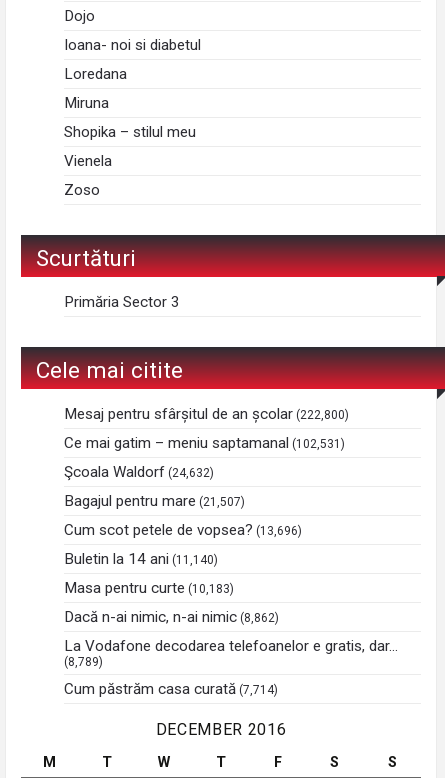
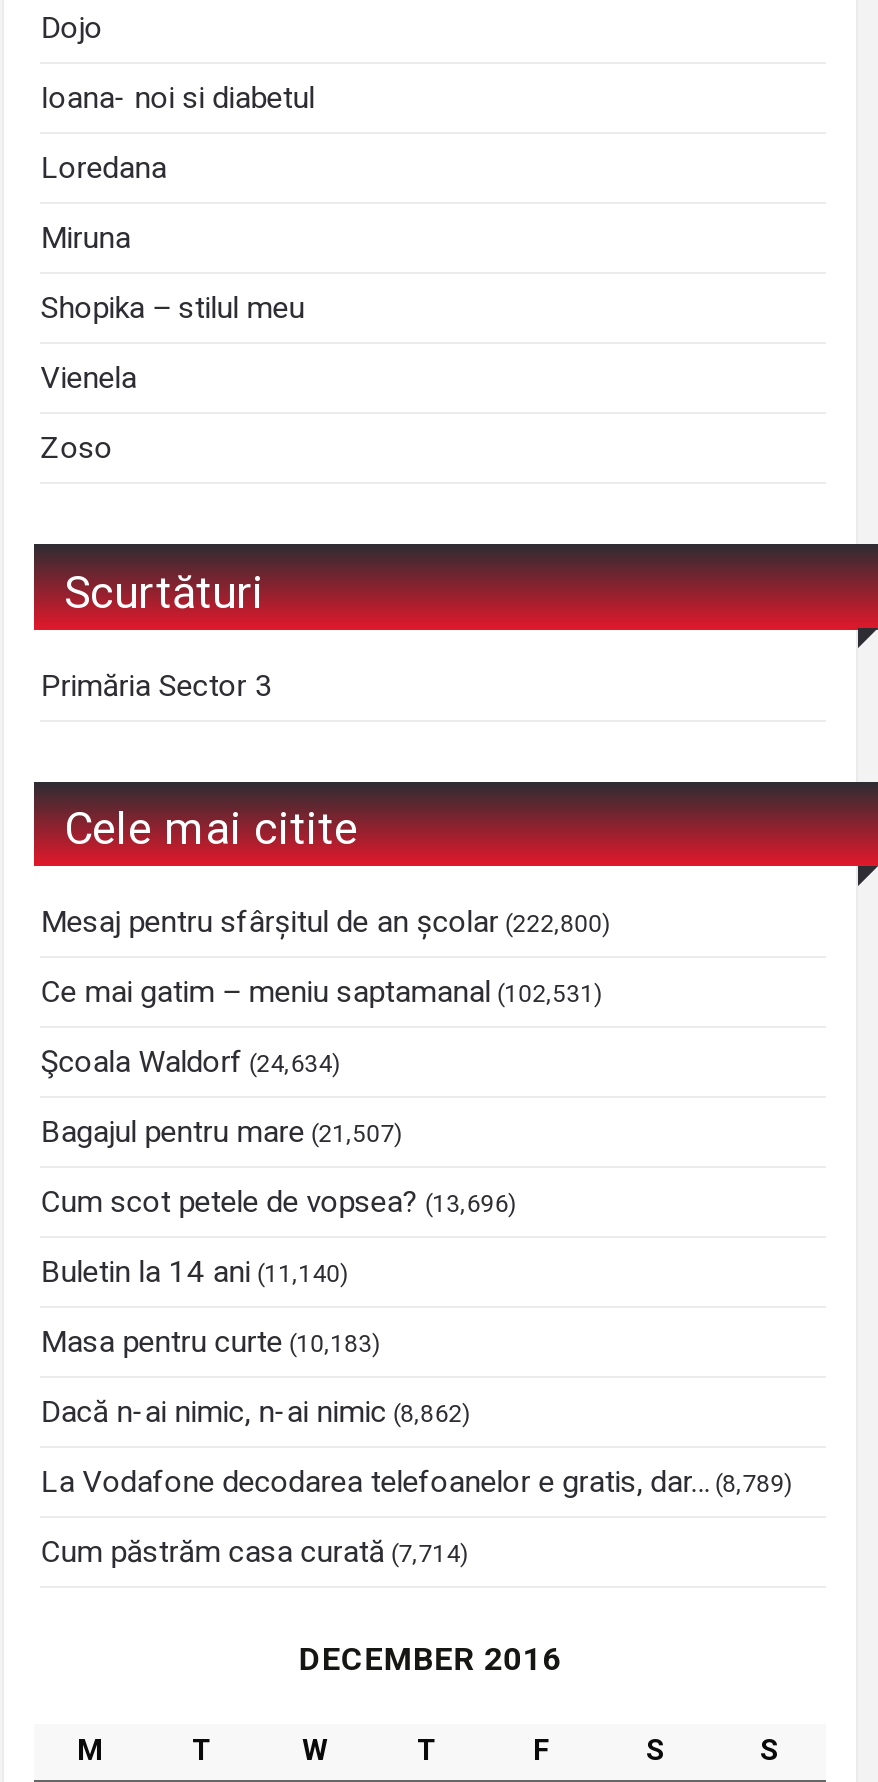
- Şcoala Waldorf (24,632)
+ Şcoala Waldorf (24,634)
